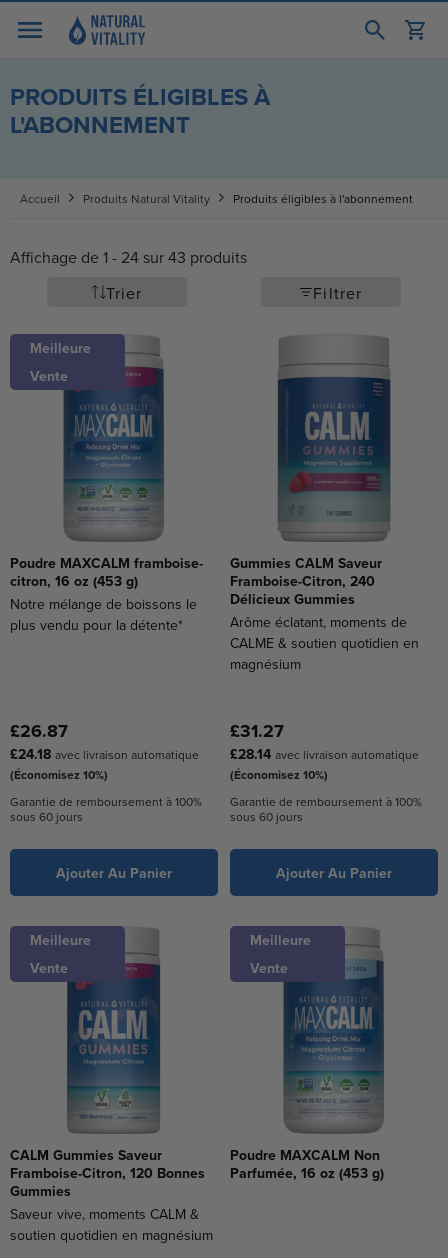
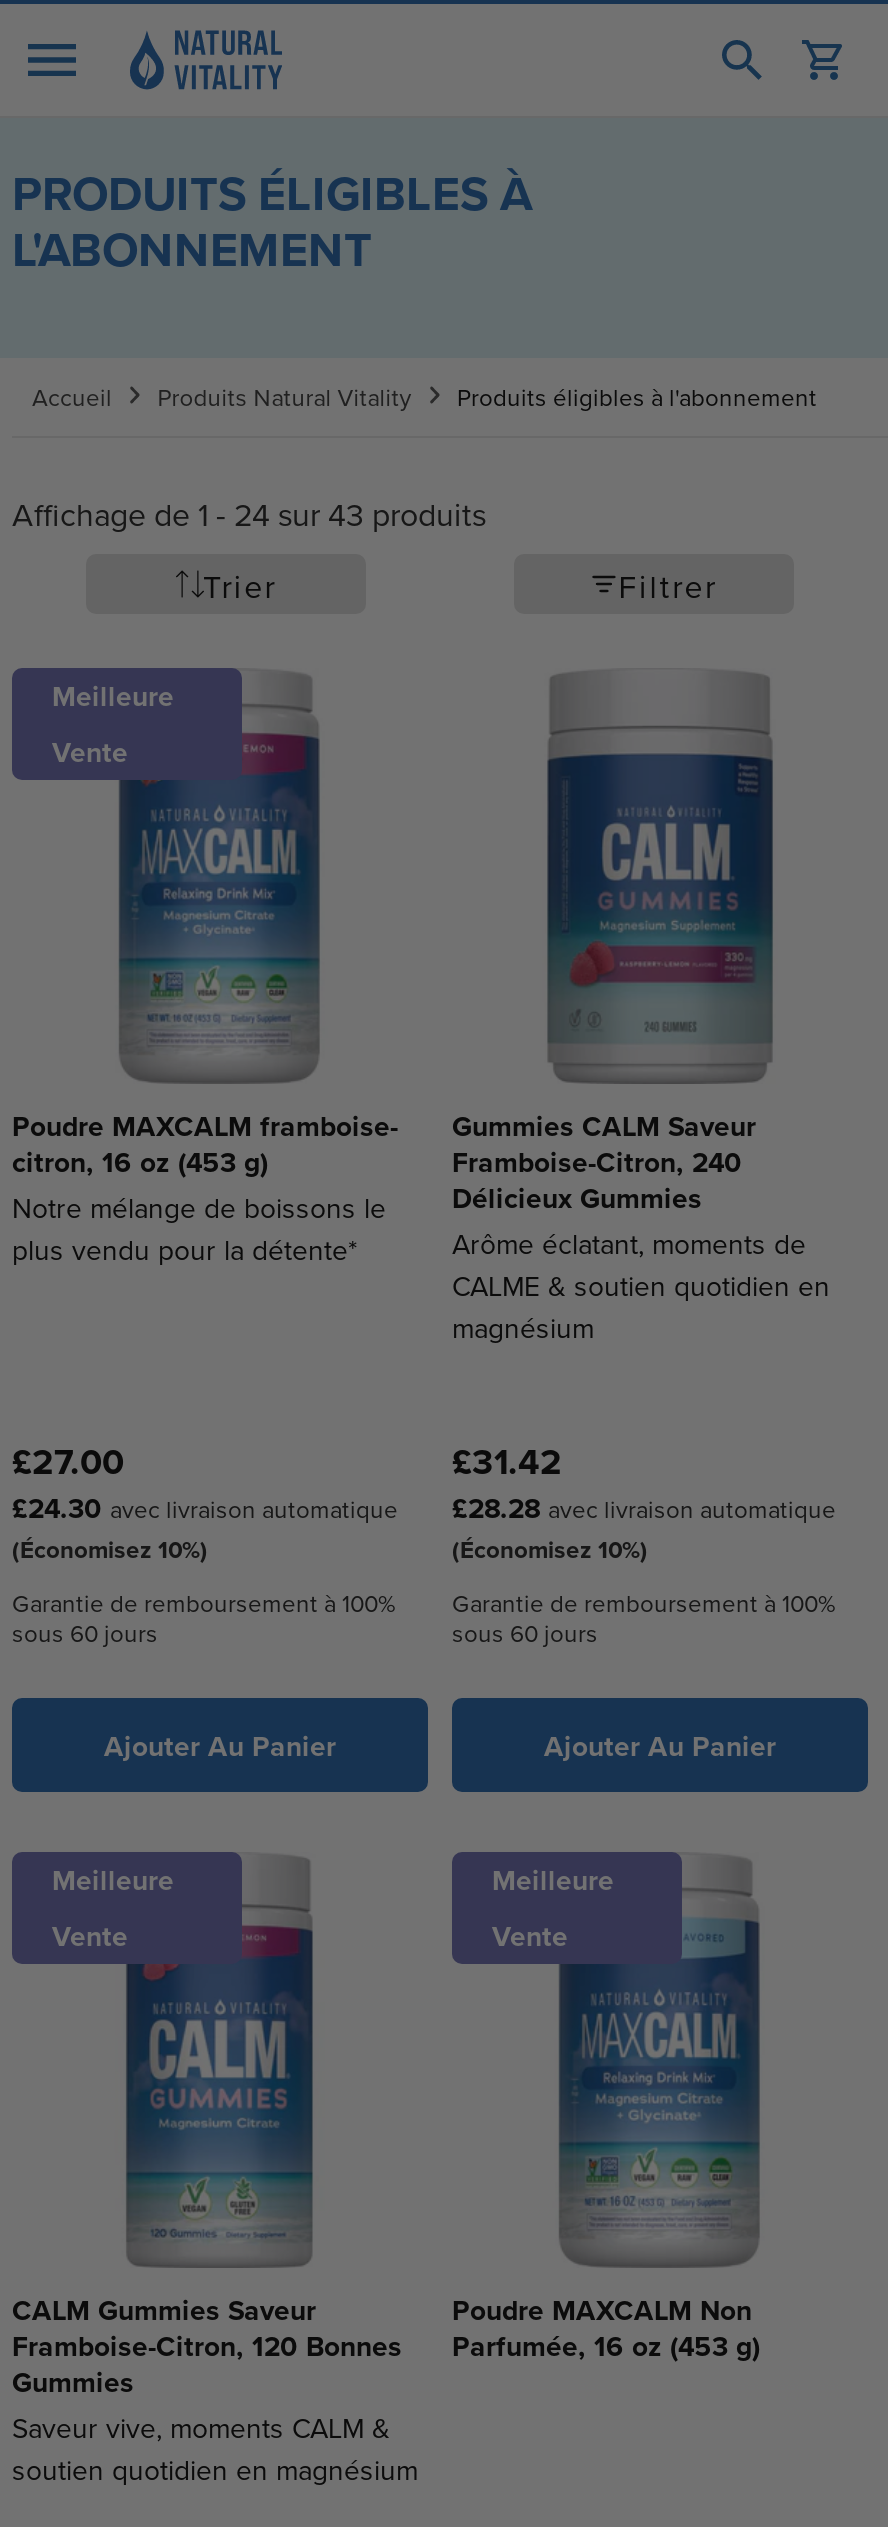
- £26.87
+ £27.00

- £31.27
+ £31.42

- £24.18 avec livraison automatique
+ £24.30 avec livraison automatique

- £28.14 avec livraison automatique
+ £28.28 avec livraison automatique
